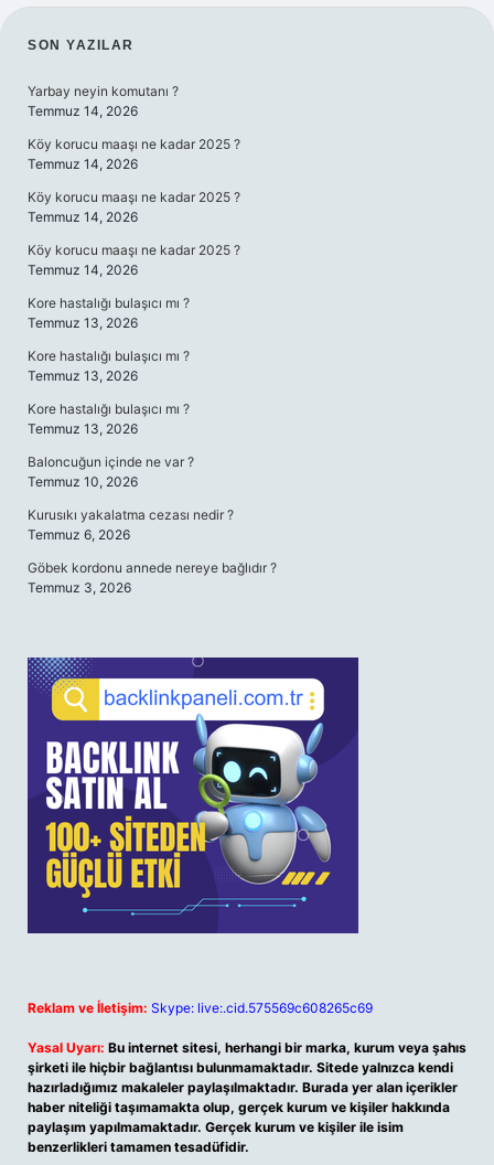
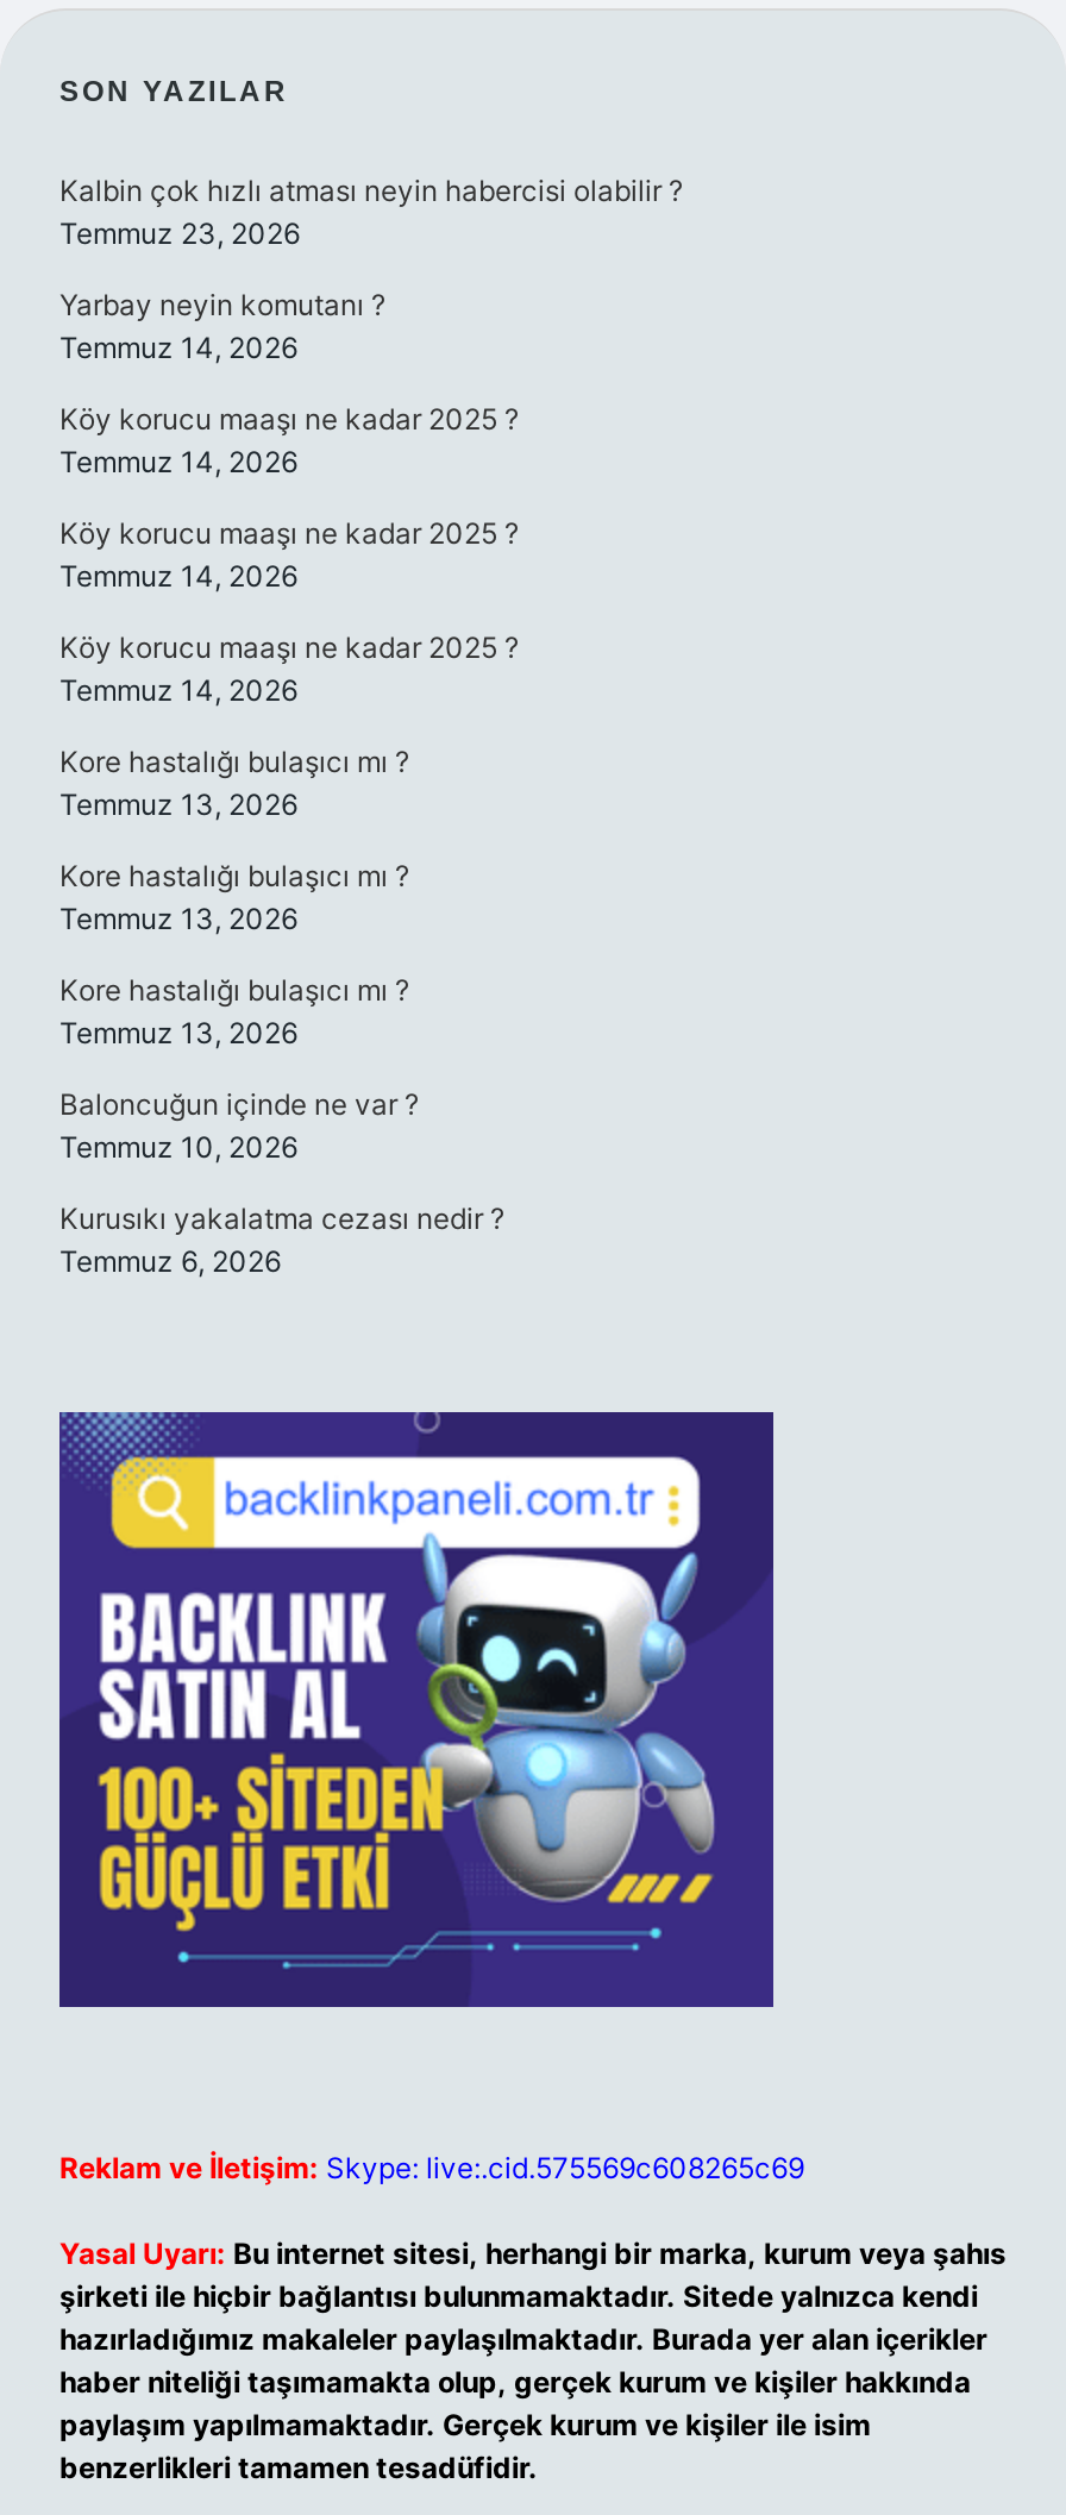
+ Kalbin çok hızlı atması neyin habercisi olabilir ?
+ Temmuz 23, 2026

moved down: Yarbay neyin komutanı ? | Temmuz 14, 2026 | Köy korucu maaşı ne kadar 2025 ? | ... | Kurusıkı yakalatma cezası nedir ? | Temmuz 6, 2026

- Göbek kordonu annede nereye bağlıdır ?
- Temmuz 3, 2026
